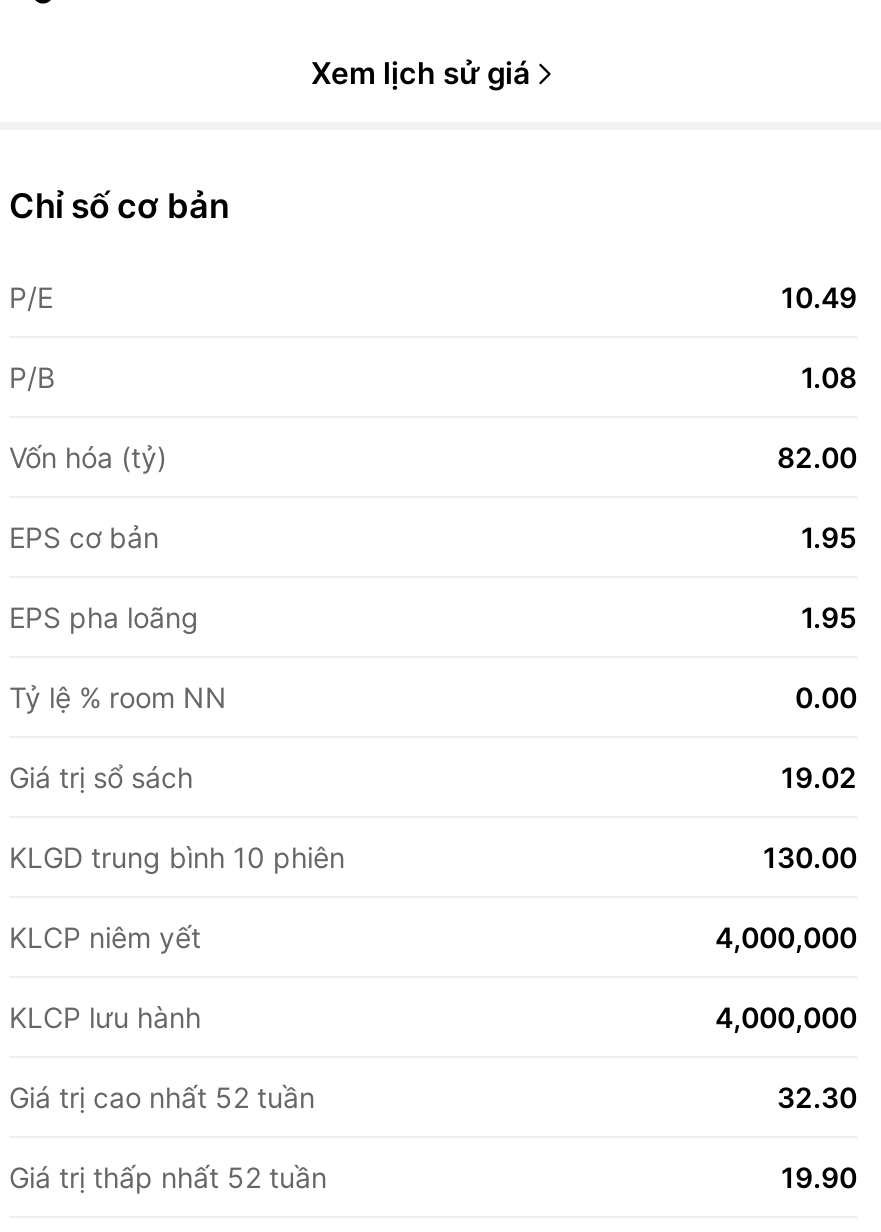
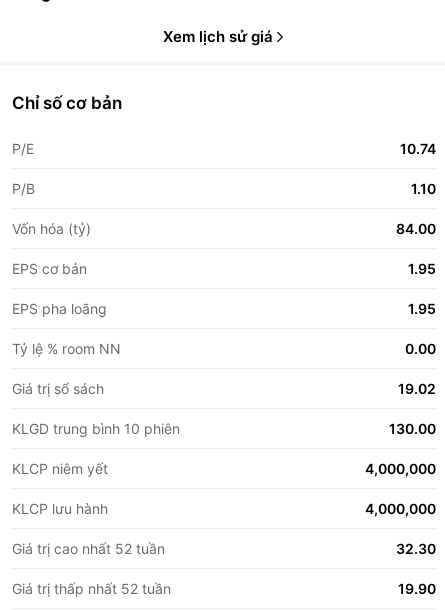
- 10.49
+ 10.74

- 1.08
+ 1.10

- 82.00
+ 84.00
